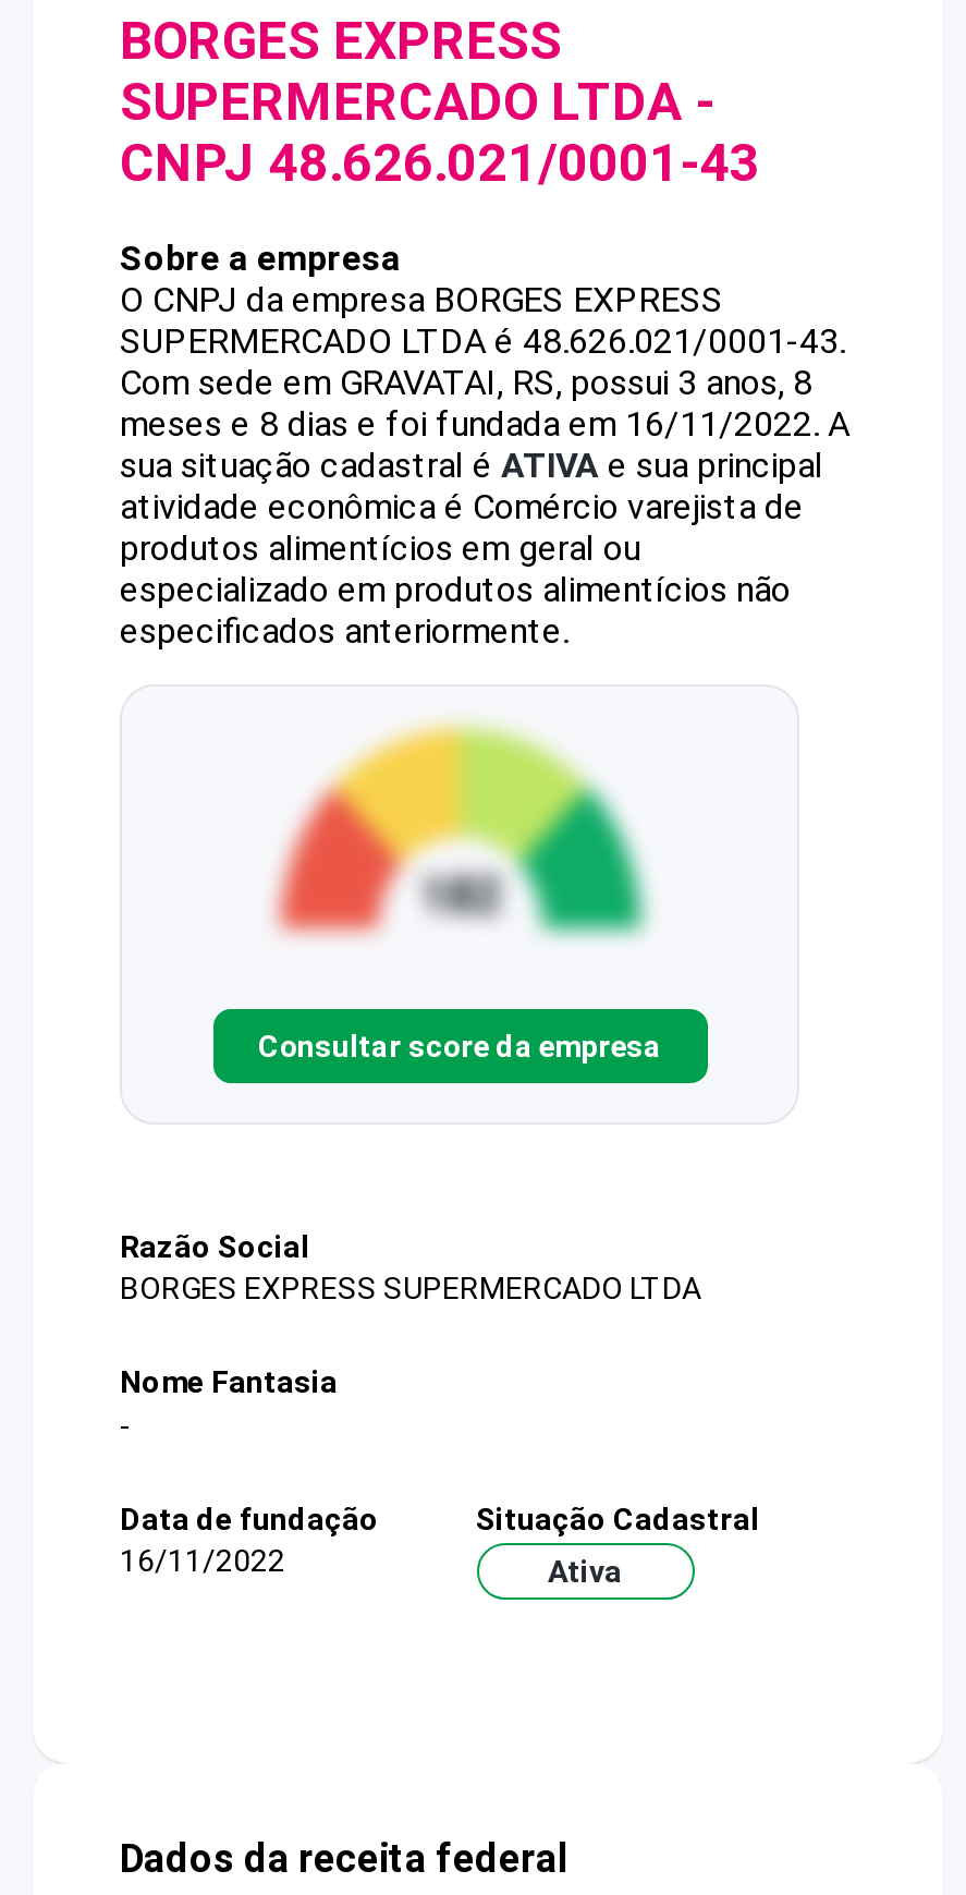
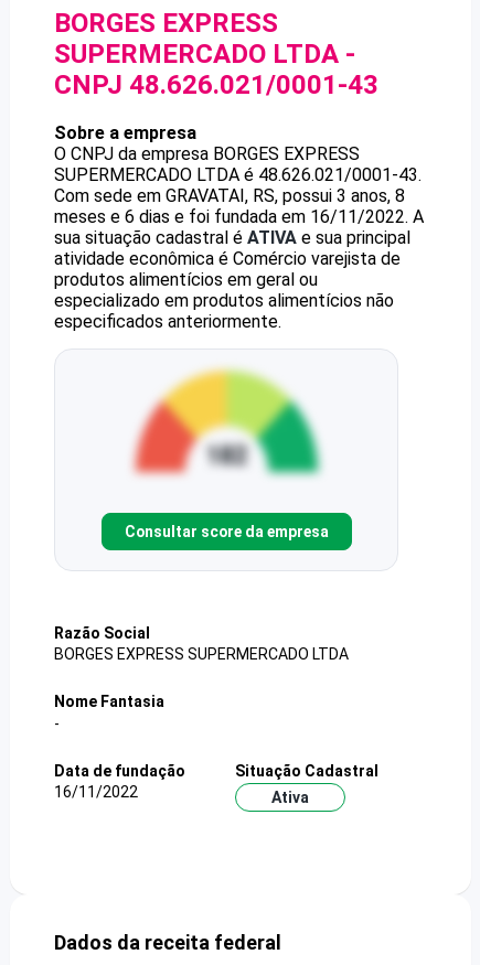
- meses e 8 dias e foi fundada em 16/11/2022. A
+ meses e 6 dias e foi fundada em 16/11/2022. A
